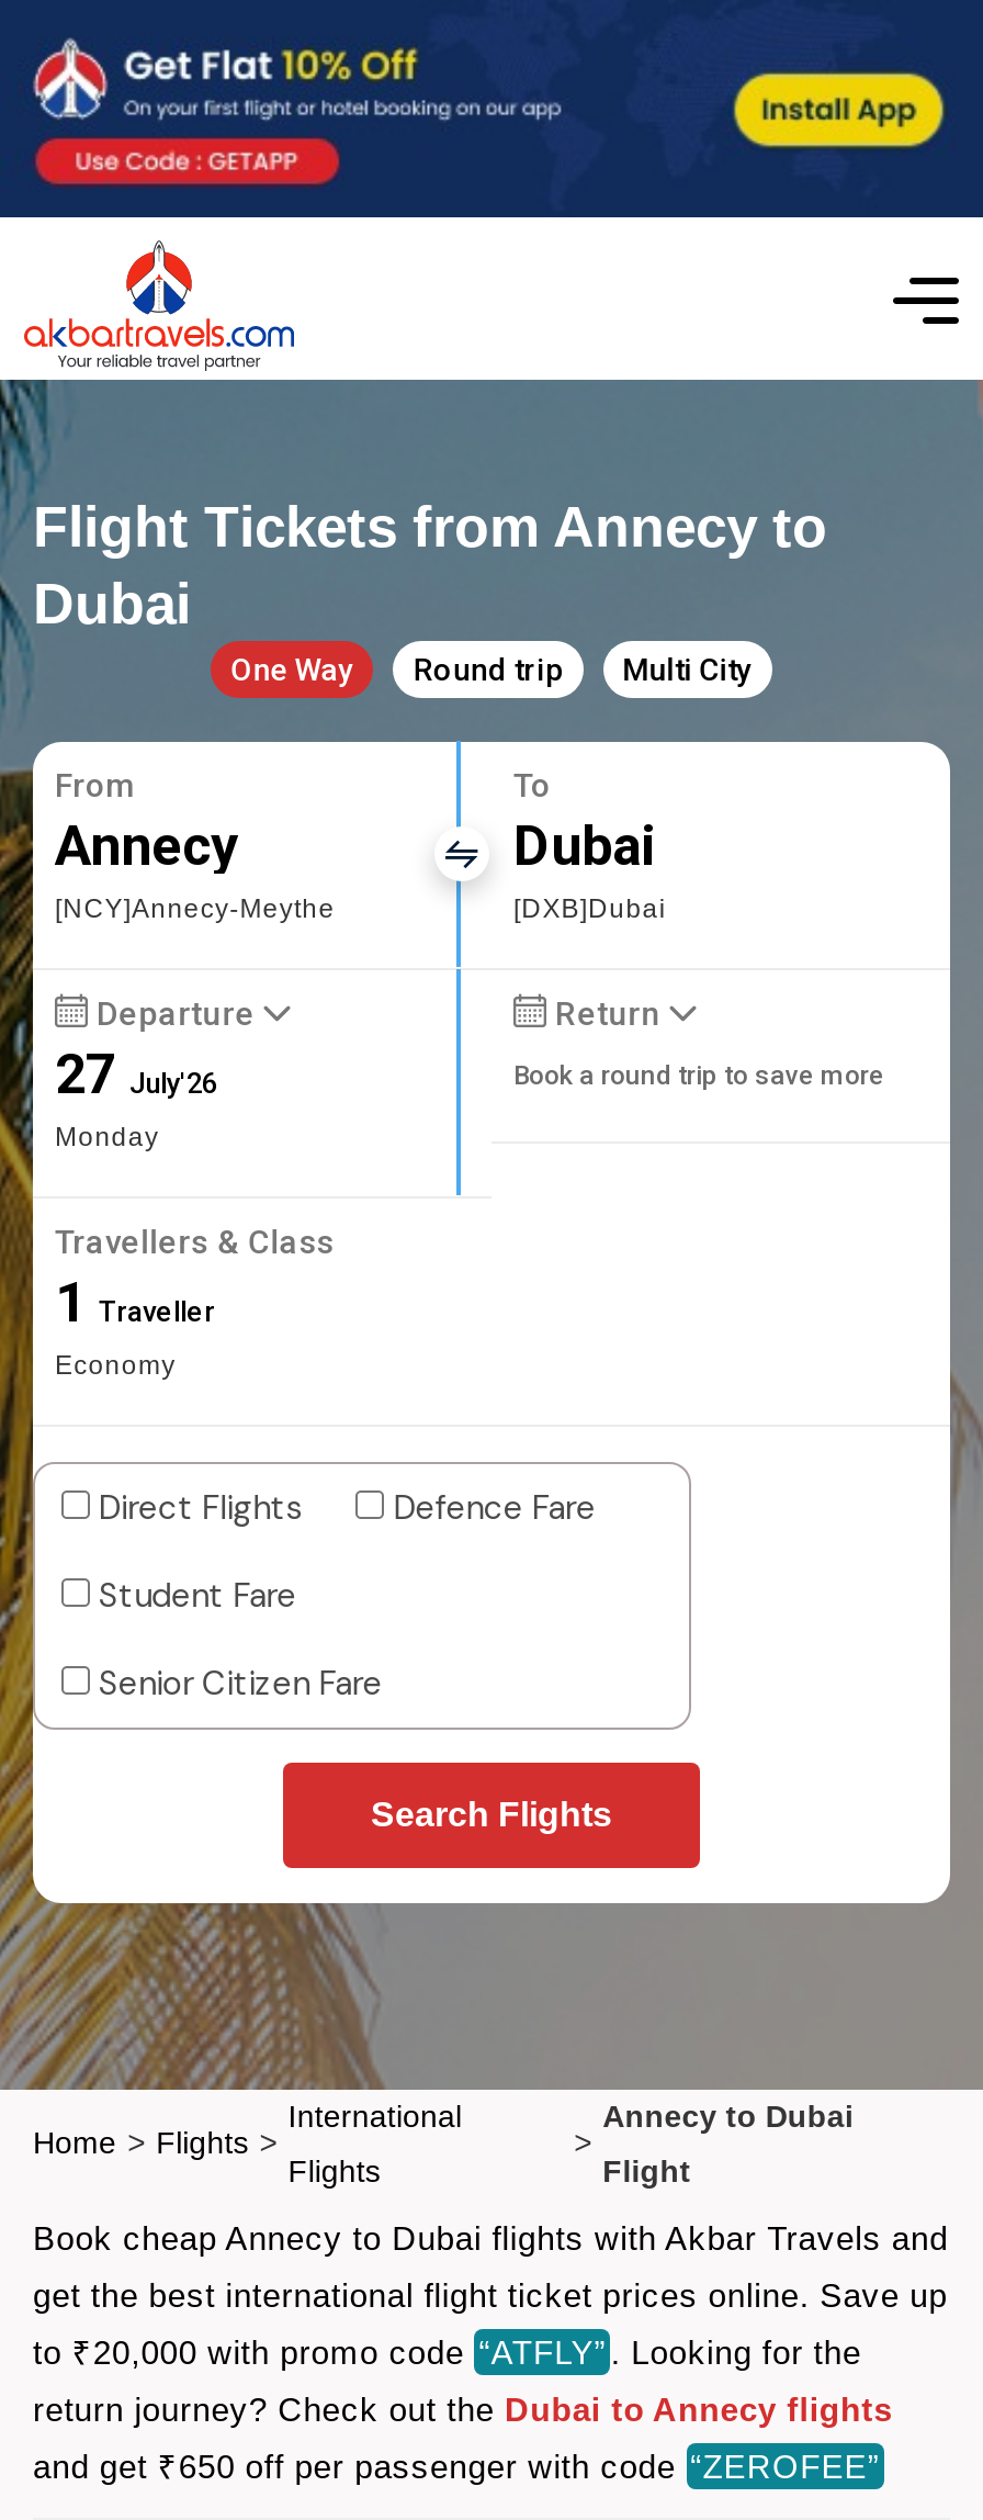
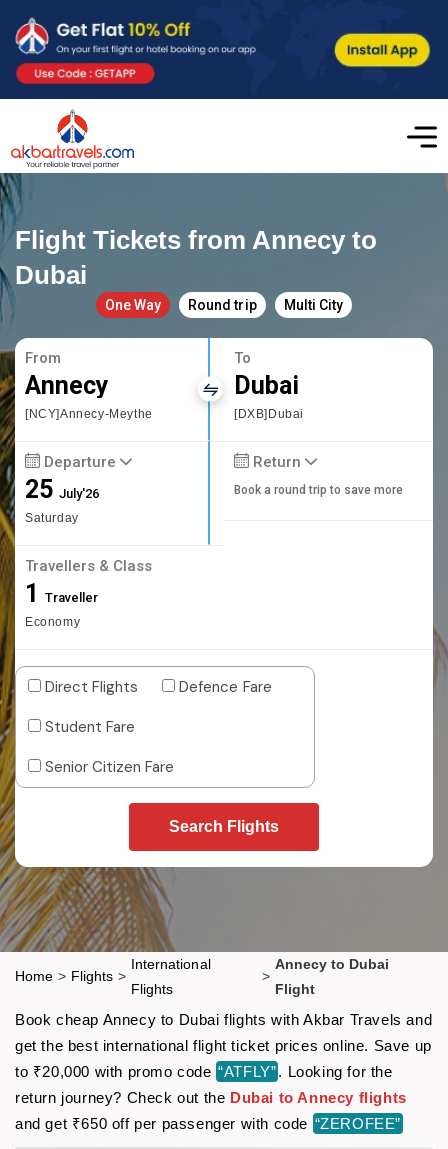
- 27 July'26
- Monday
+ 25 July'26
+ Saturday
